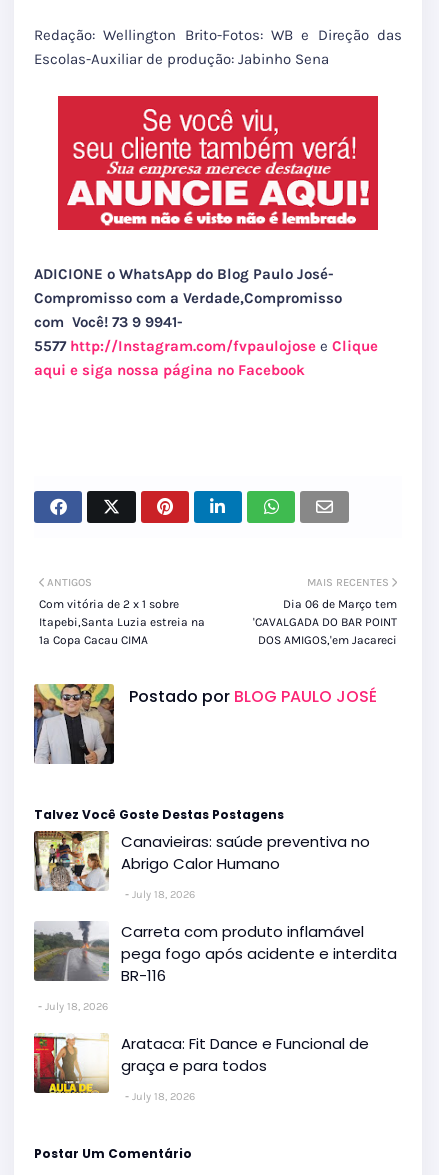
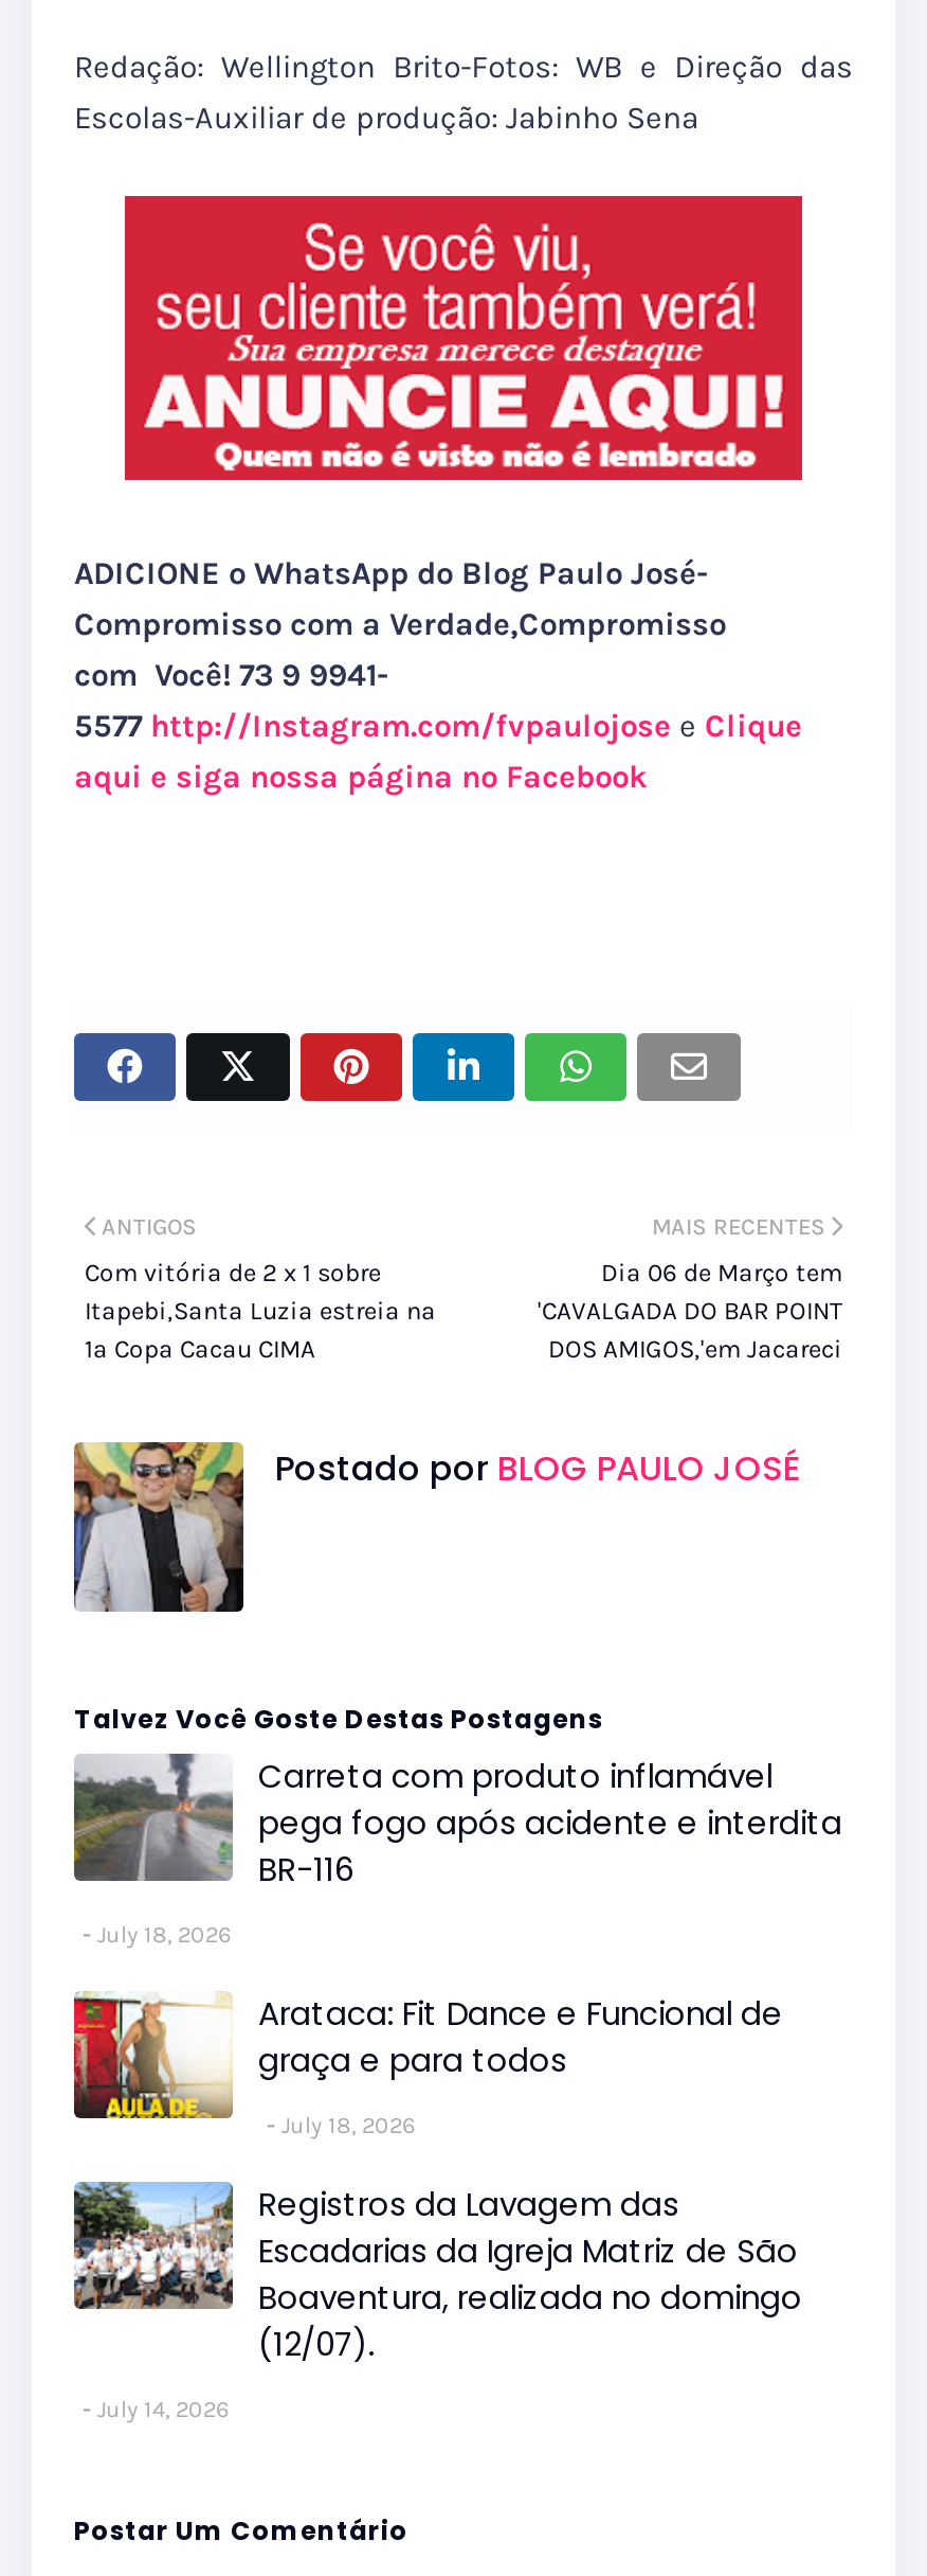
- [image]
- Canavieiras: saúde preventiva no
- Abrigo Calor Humano
- July 18, 2026

moved up: [image] | Carreta com produto inflamável | pega fogo após acidente e interdita | BR-116 | July 18, 2026 | Arataca: Fit Dance e Funcional de | graça e para todos | July 18, 2026

+ [image]
+ Registros da Lavagem das
+ Escadarias da Igreja Matriz de São
+ Boaventura, realizada no domingo
+ (12/07).
+ July 14, 2026
